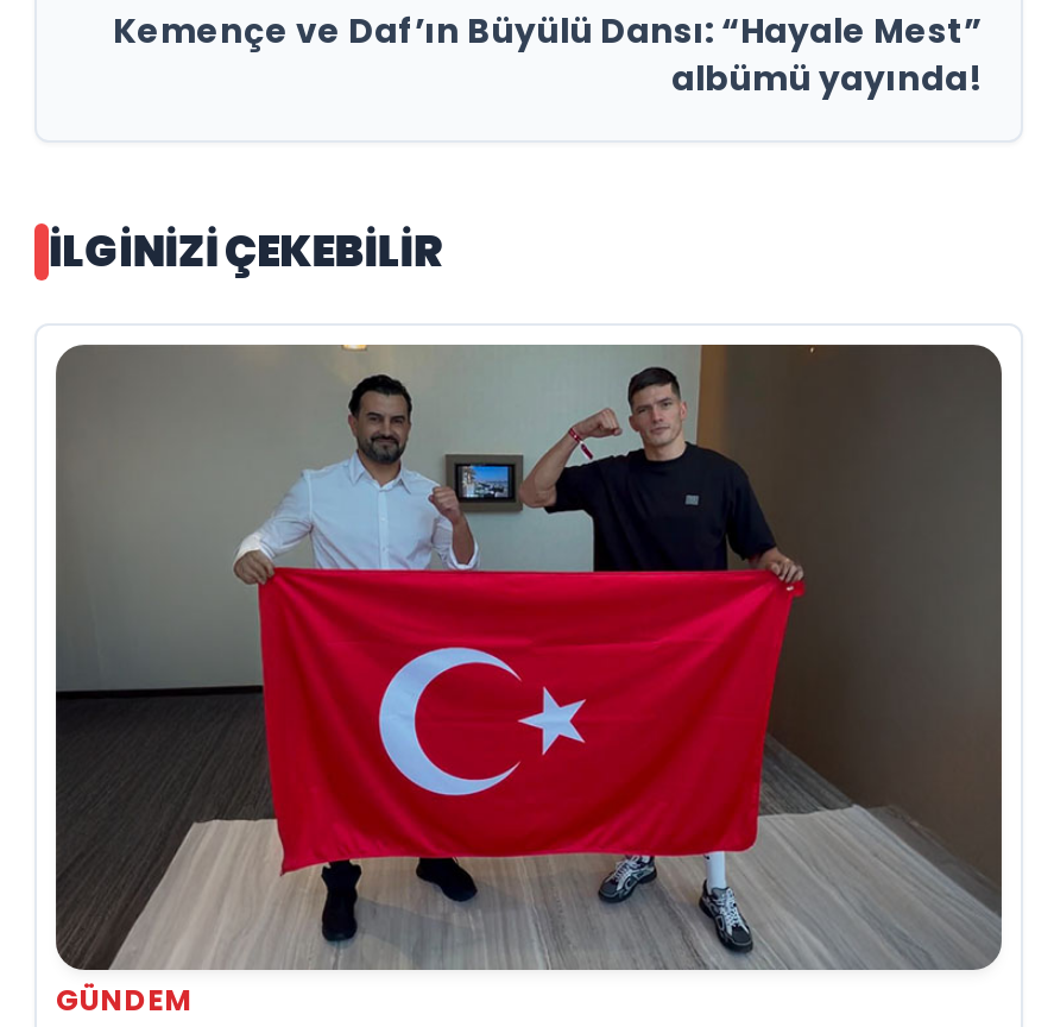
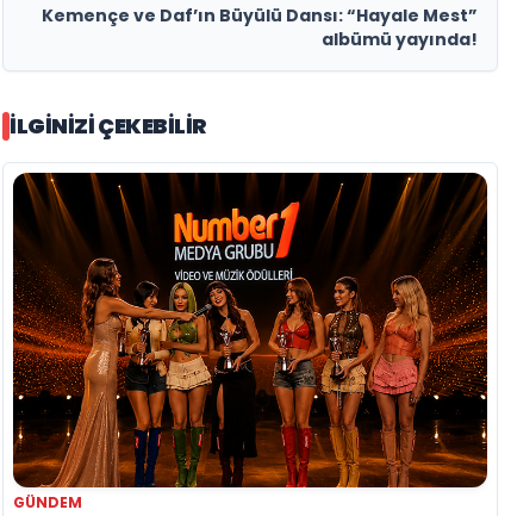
- [image]
+ [image]
